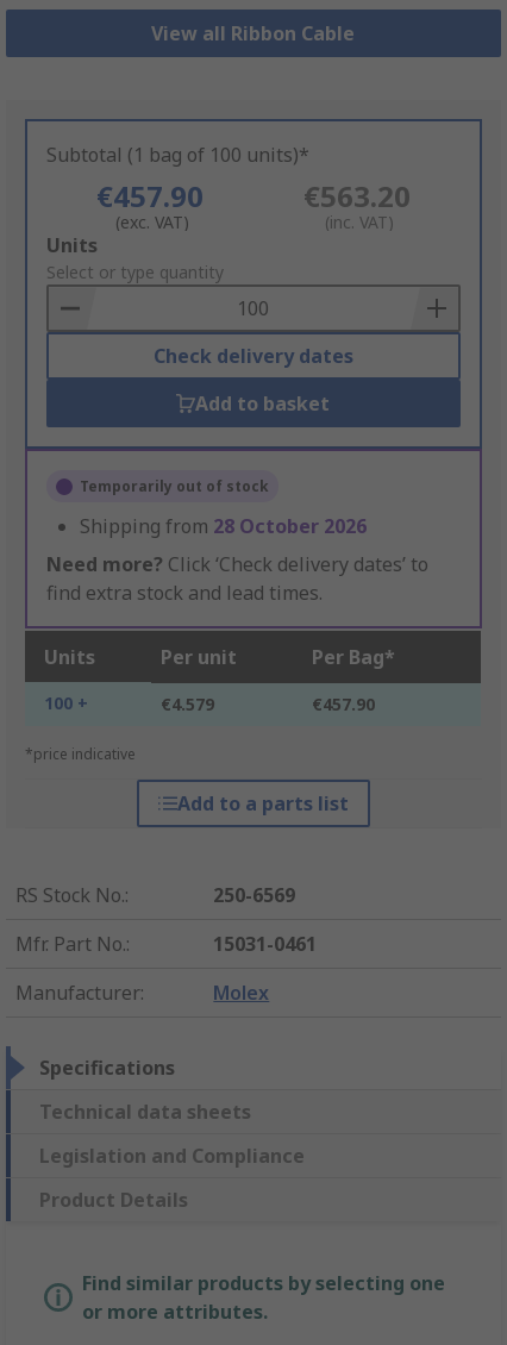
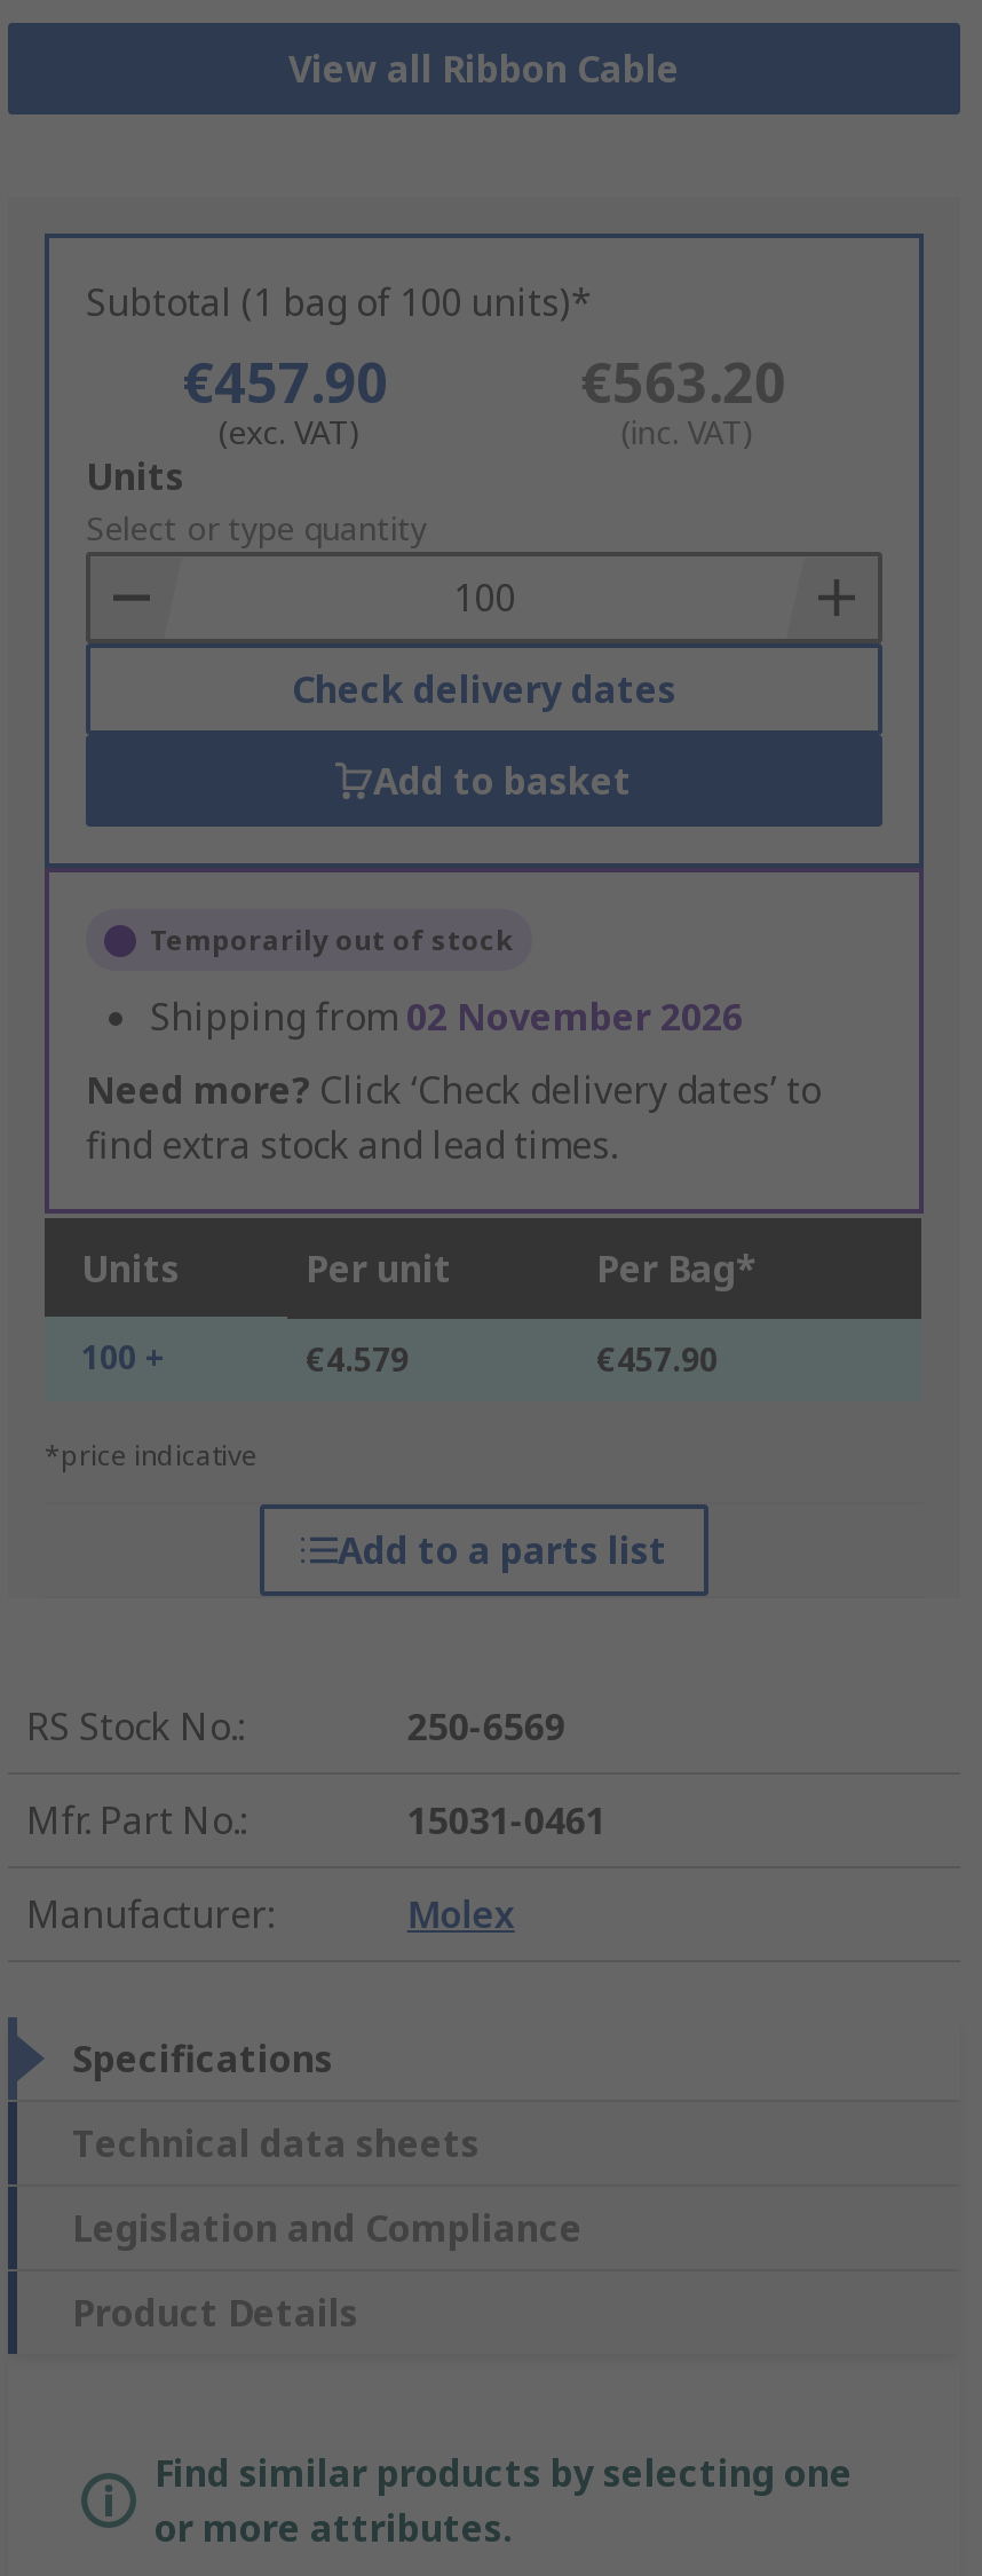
- Shipping from 28 October 2026
+ Shipping from 02 November 2026
